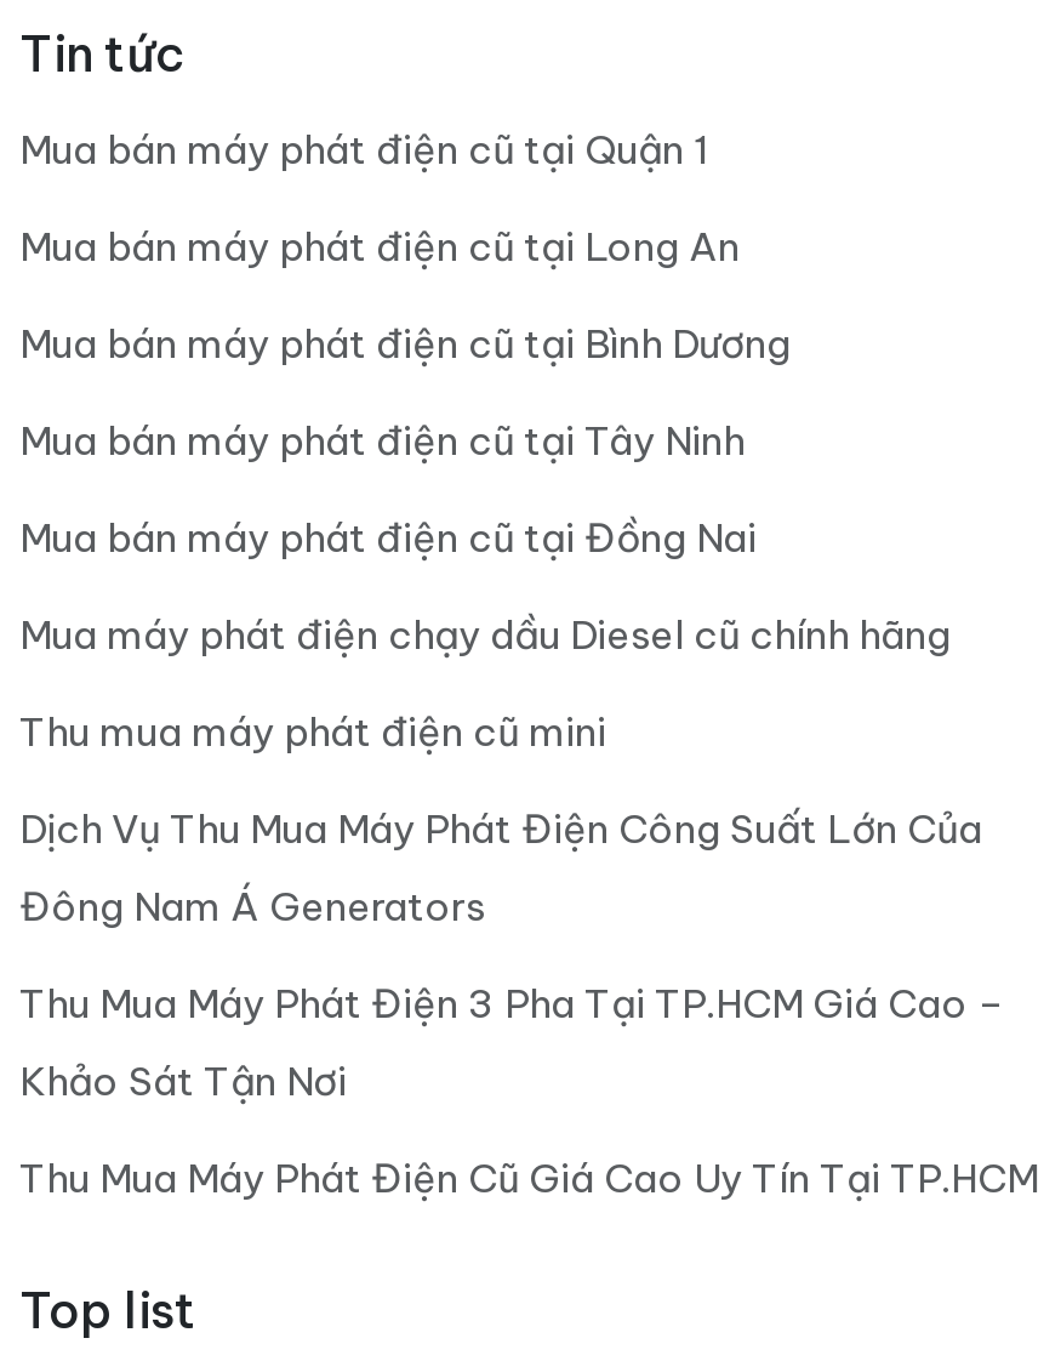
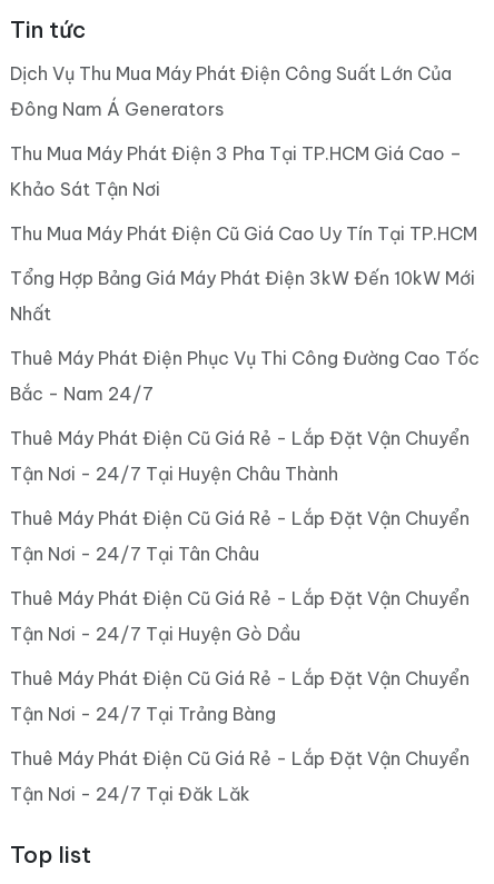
- Mua bán máy phát điện cũ tại Quận 1
- Mua bán máy phát điện cũ tại Long An
- Mua bán máy phát điện cũ tại Bình Dương
- Mua bán máy phát điện cũ tại Tây Ninh
- Mua bán máy phát điện cũ tại Đồng Nai
- Mua máy phát điện chạy dầu Diesel cũ chính hãng
- Thu mua máy phát điện cũ mini

moved up: Dịch Vụ Thu Mua Máy Phát Điện Công Suất Lớn Của | Đông Nam Á Generators | Thu Mua Máy Phát Điện 3 Pha Tại TP.HCM Giá Cao – | Khảo Sát Tận Nơi | Thu Mua Máy Phát Điện Cũ Giá Cao Uy Tín Tại TP.HCM

+ Tổng Hợp Bảng Giá Máy Phát Điện 3kW Đến 10kW Mới
+ Nhất
+ Thuê Máy Phát Điện Phục Vụ Thi Công Đường Cao Tốc
+ Bắc - Nam 24/7
+ Thuê Máy Phát Điện Cũ Giá Rẻ - Lắp Đặt Vận Chuyển
+ Tận Nơi - 24/7 Tại Huyện Châu Thành
+ Thuê Máy Phát Điện Cũ Giá Rẻ - Lắp Đặt Vận Chuyển
+ Tận Nơi - 24/7 Tại Tân Châu
+ Thuê Máy Phát Điện Cũ Giá Rẻ - Lắp Đặt Vận Chuyển
+ Tận Nơi - 24/7 Tại Huyện Gò Dầu
+ Thuê Máy Phát Điện Cũ Giá Rẻ - Lắp Đặt Vận Chuyển
+ Tận Nơi - 24/7 Tại Trảng Bàng
+ Thuê Máy Phát Điện Cũ Giá Rẻ - Lắp Đặt Vận Chuyển
+ Tận Nơi - 24/7 Tại Đăk Lăk
